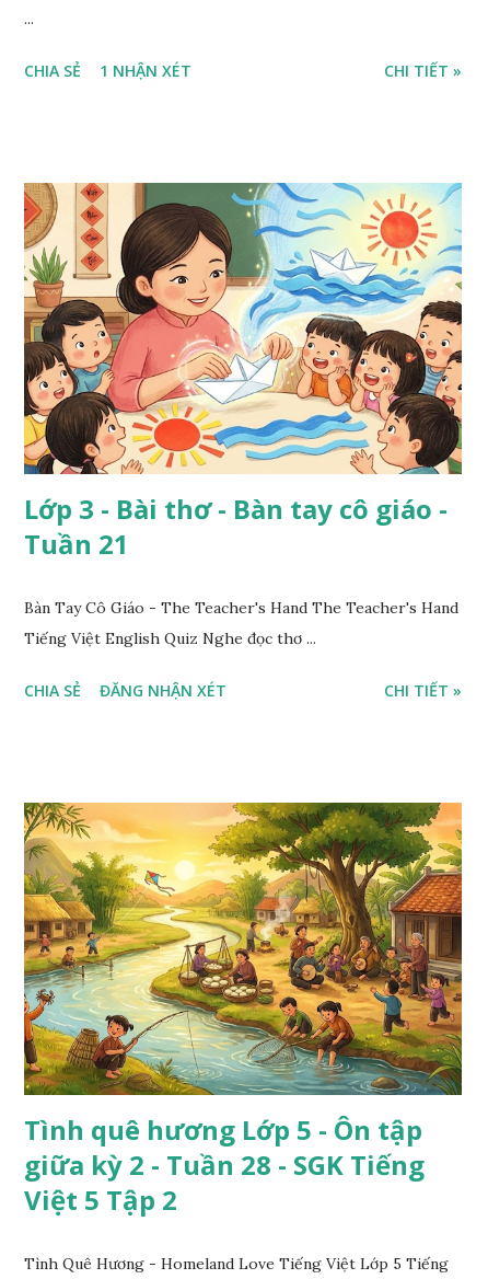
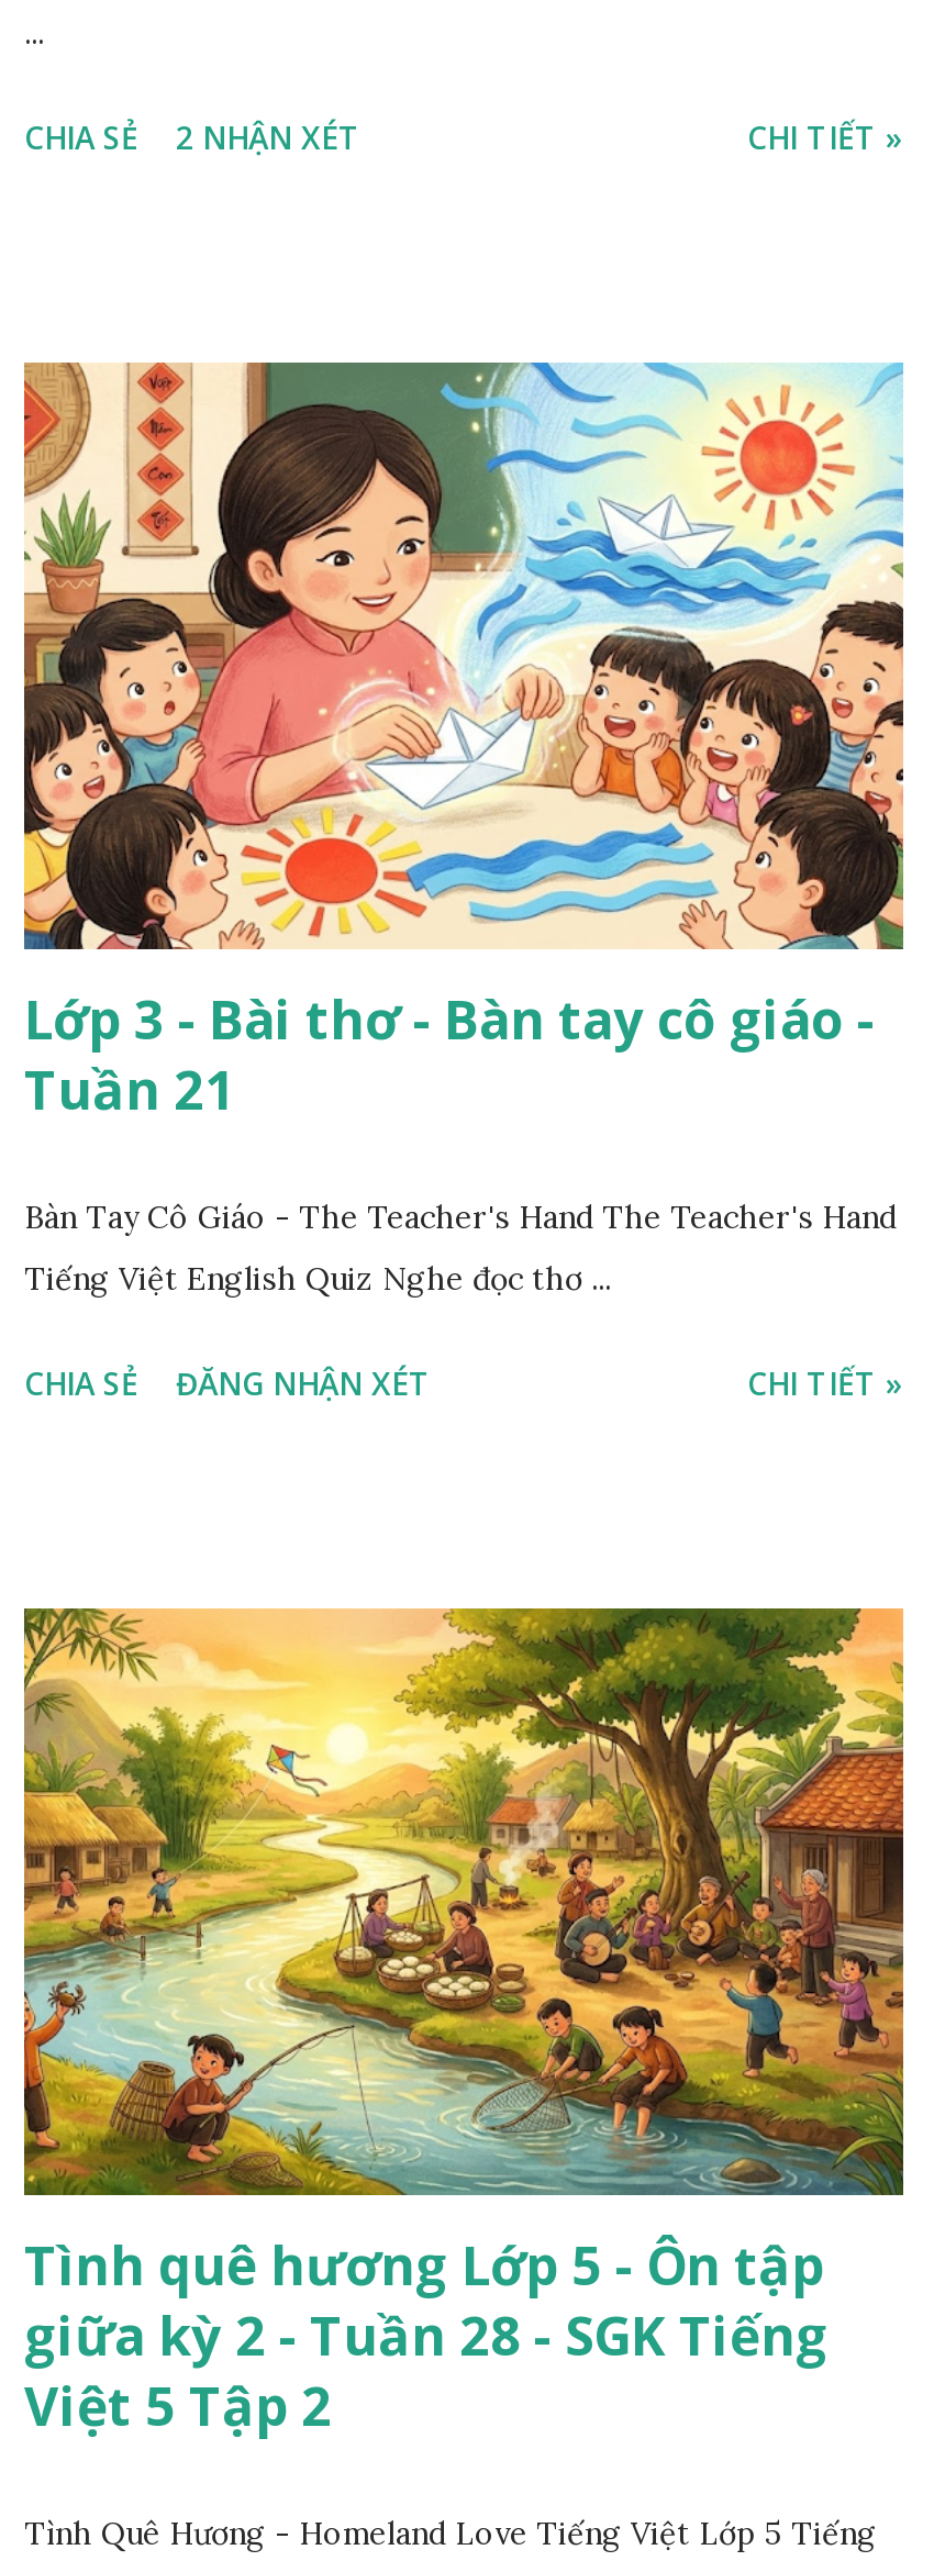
- CHIA SẺ 1 NHẬN XÉT
+ CHIA SẺ 2 NHẬN XÉT
